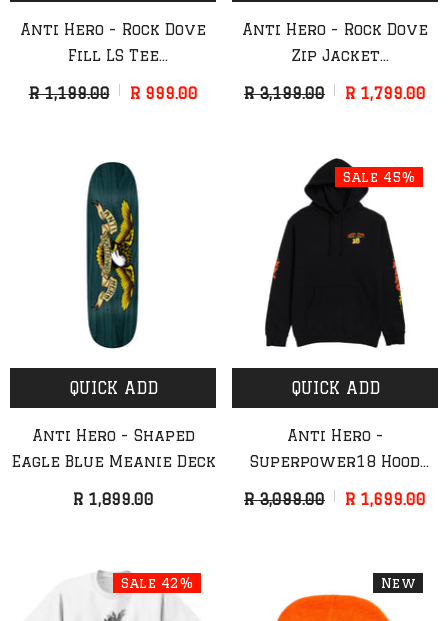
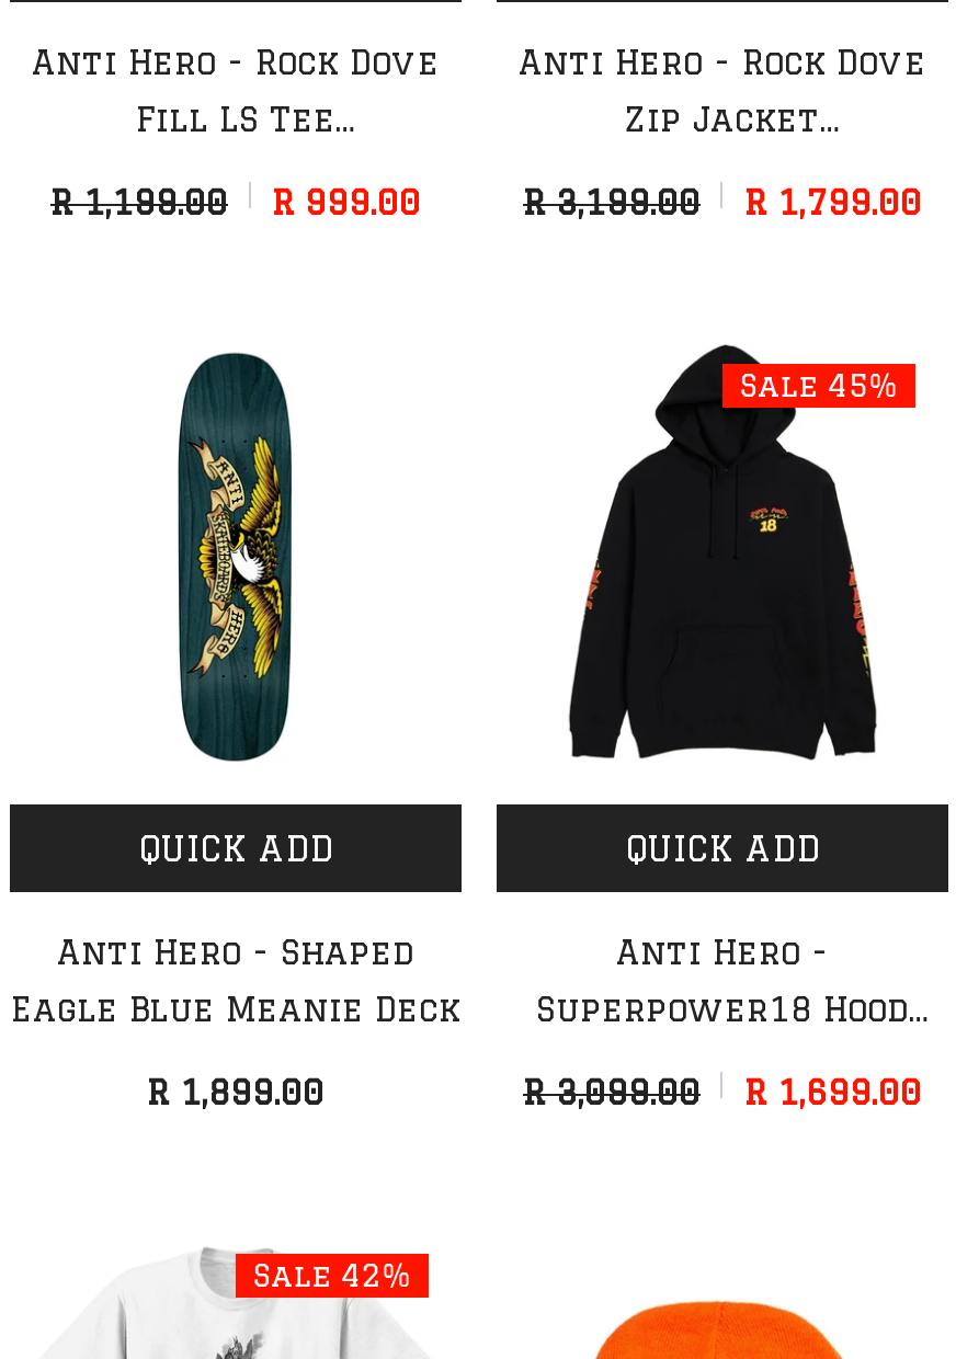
- New
